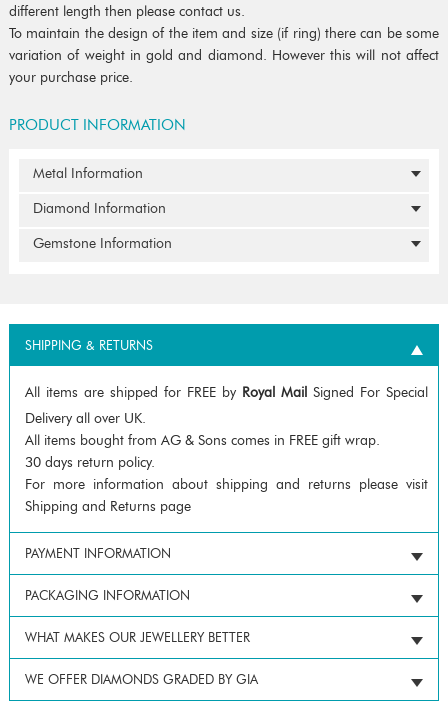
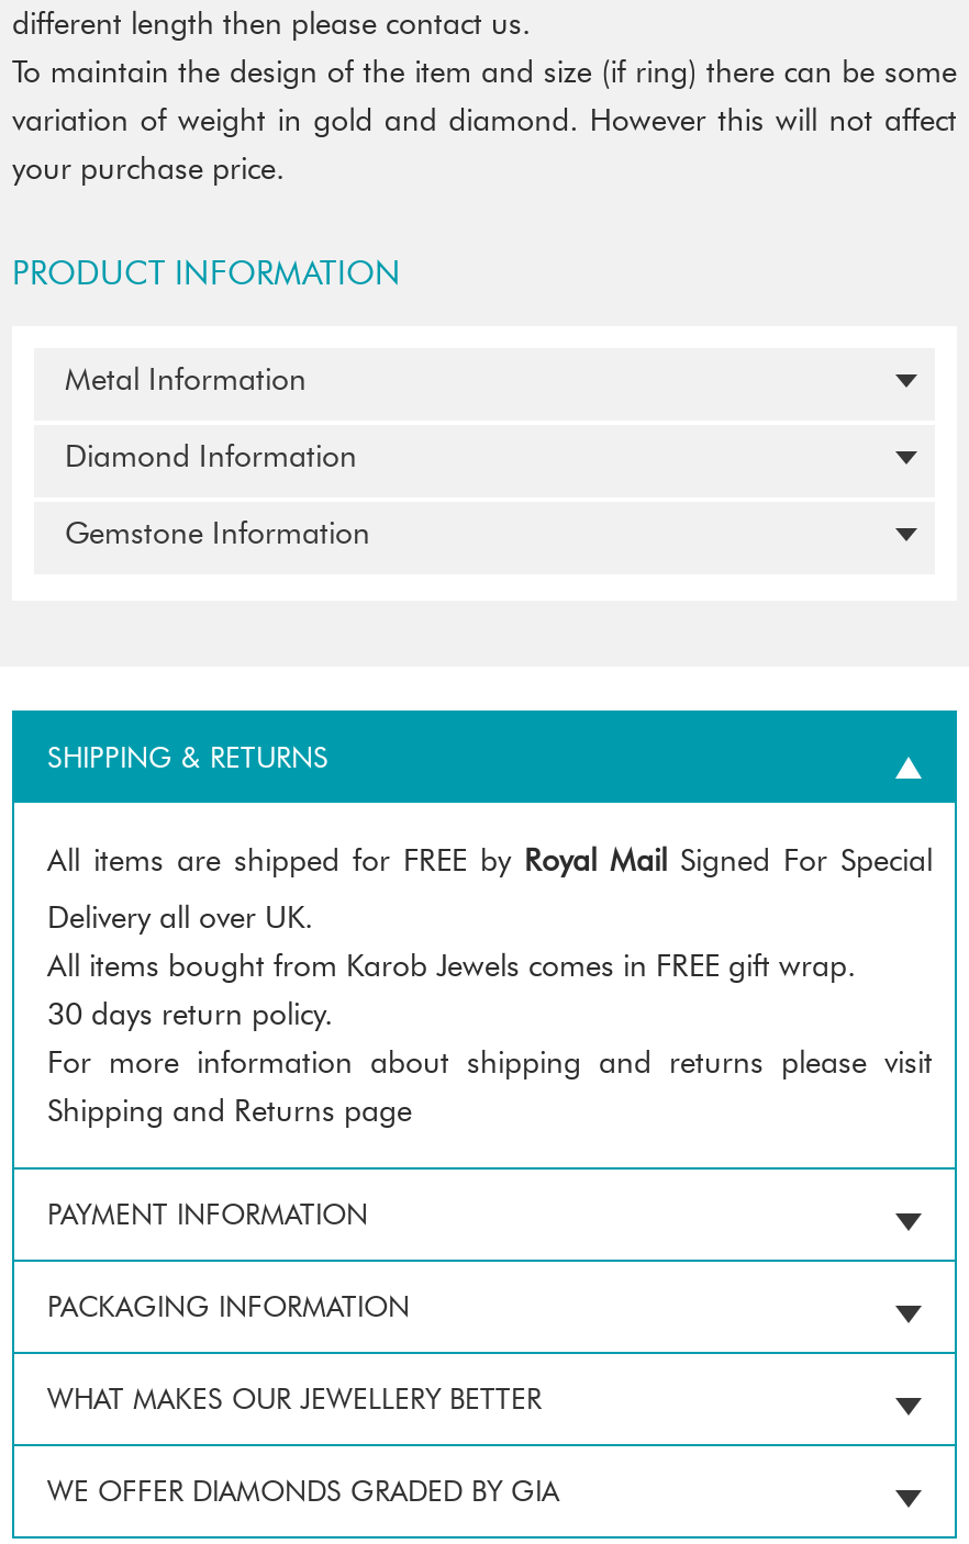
- All items bought from AG & Sons comes in FREE gift wrap.
+ All items bought from Karob Jewels comes in FREE gift wrap.
